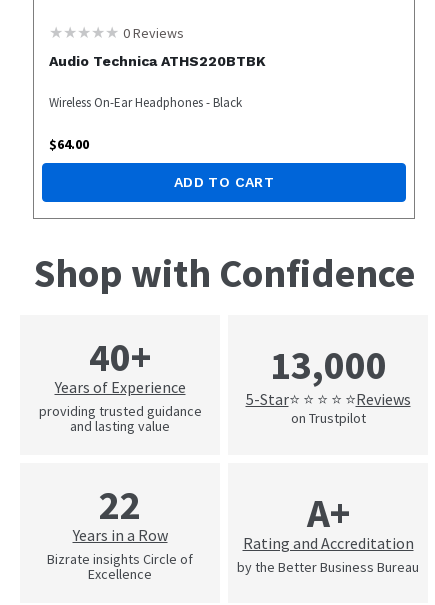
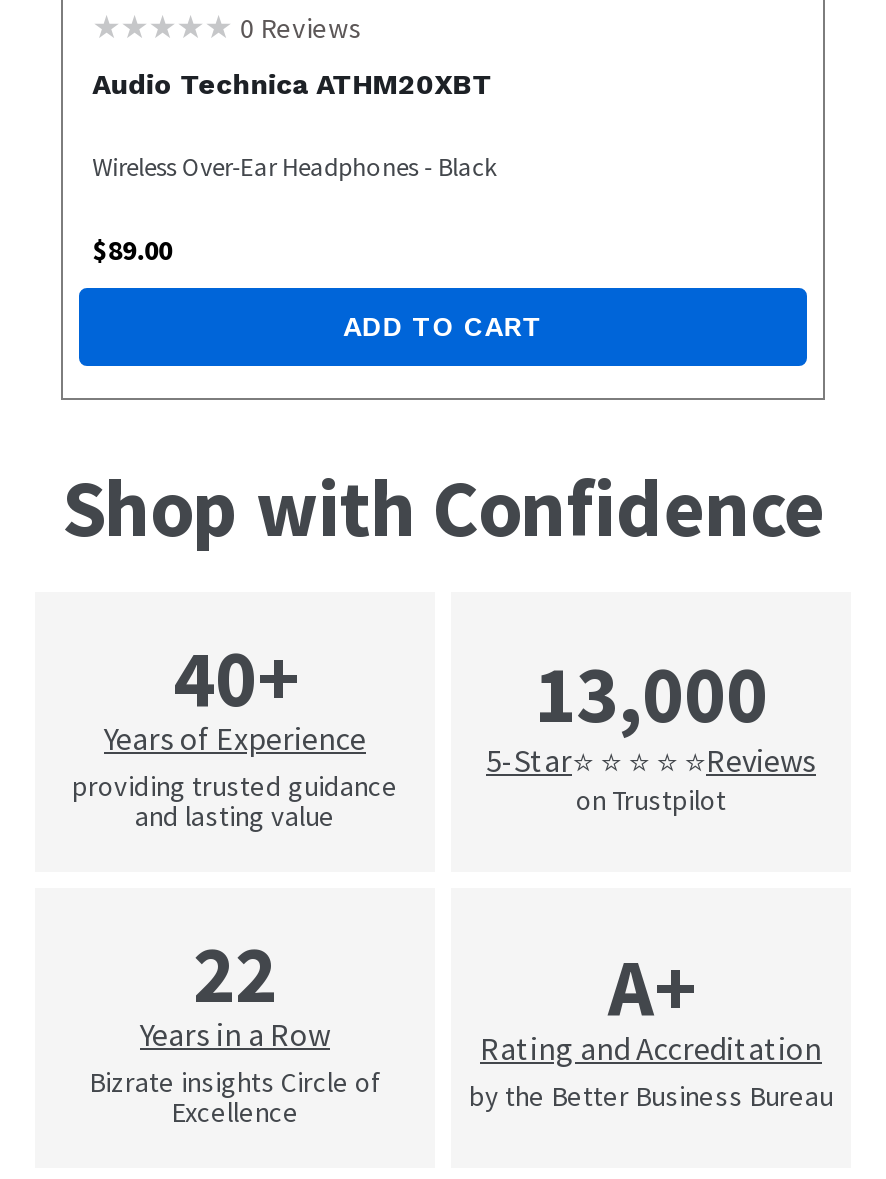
- Audio Technica ATHS220BTBK
+ Audio Technica ATHM20XBT

- Wireless On-Ear Headphones - Black
+ Wireless Over-Ear Headphones - Black

- $64.00
+ $89.00
